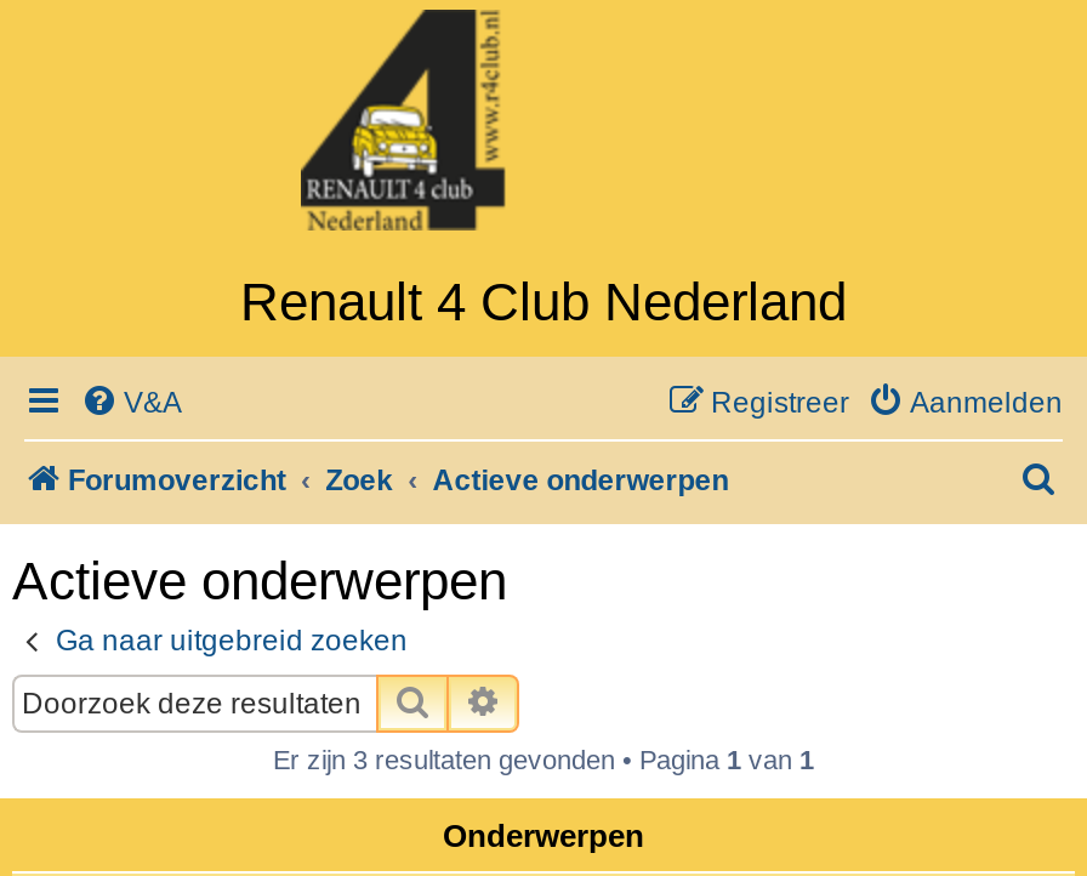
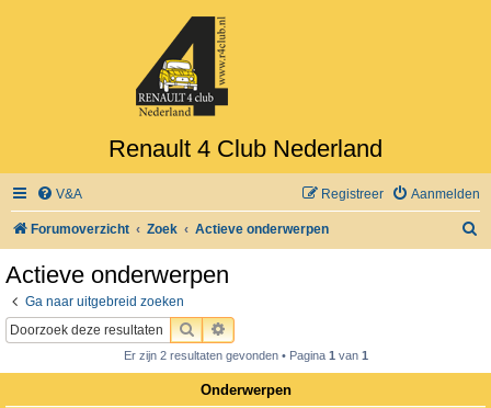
- Er zijn 3 resultaten gevonden • Pagina 1 van 1
+ Er zijn 2 resultaten gevonden • Pagina 1 van 1
